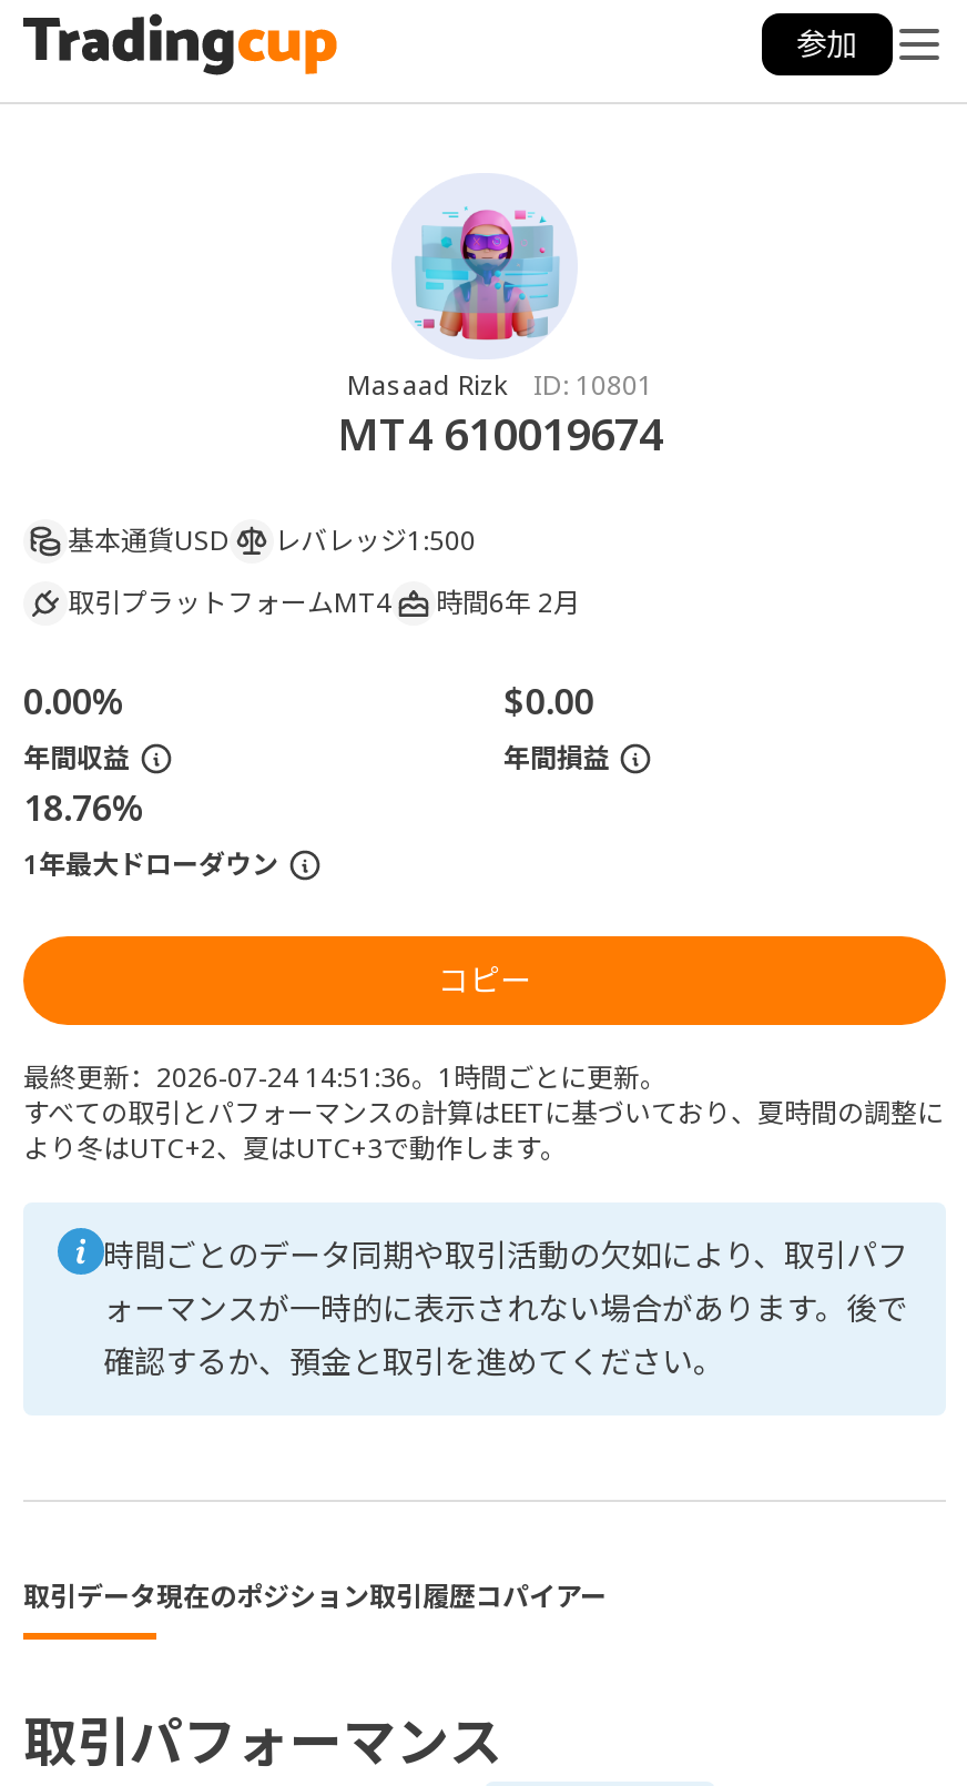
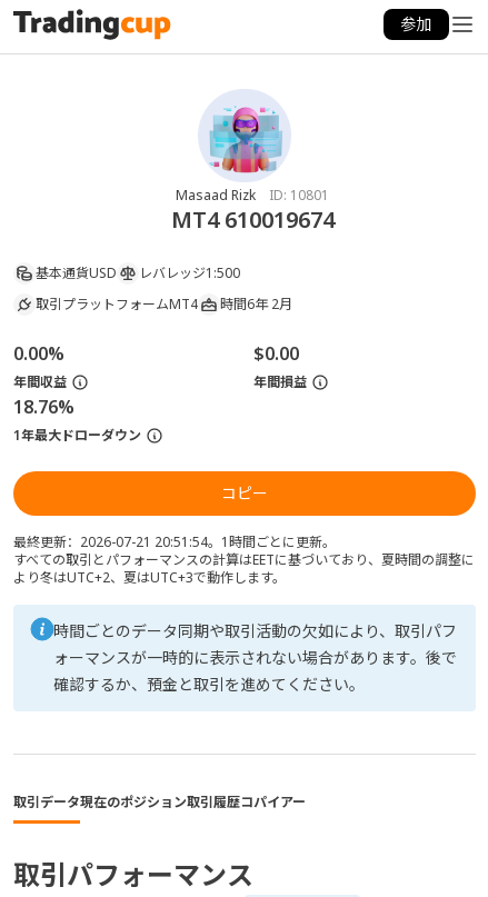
- 最終更新：2026-07-24 14:51:36。1時間ごとに更新。
+ 最終更新：2026-07-21 20:51:54。1時間ごとに更新。
